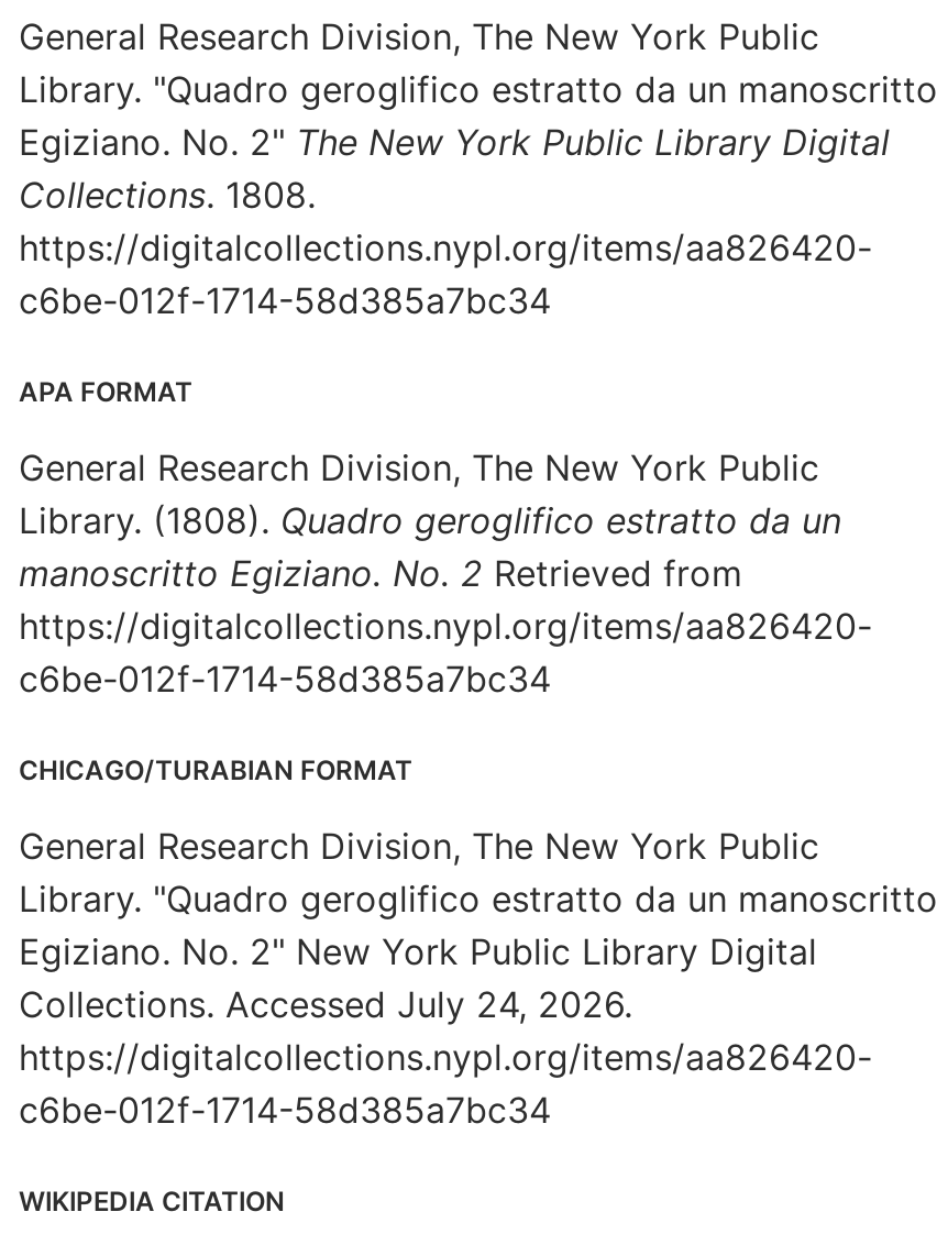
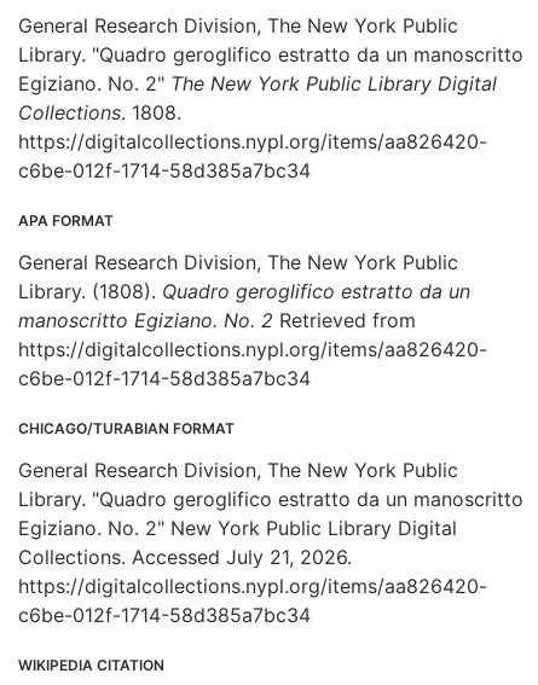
- Collections. Accessed July 24, 2026.
+ Collections. Accessed July 21, 2026.
